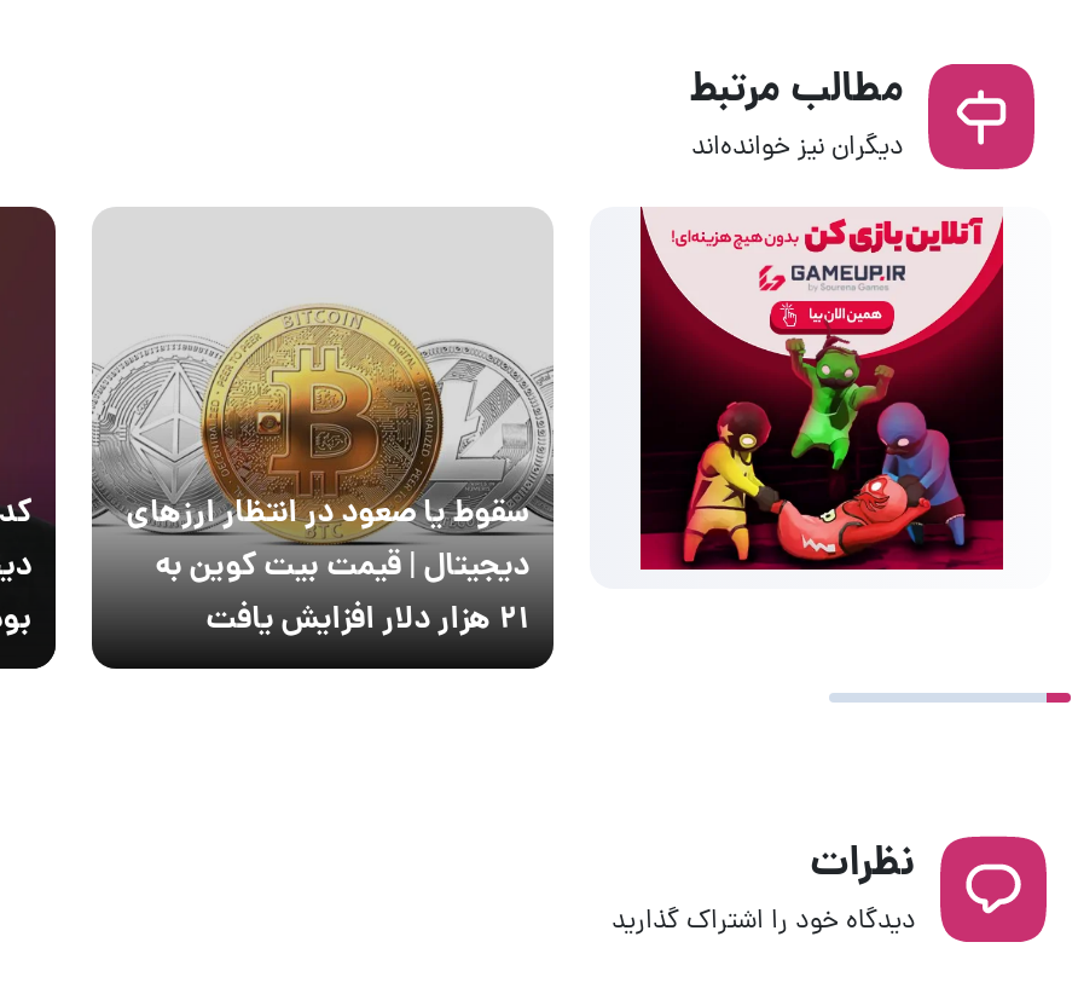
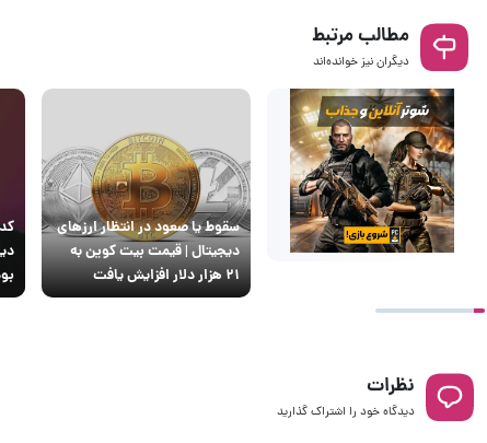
- [image]
+ [image]
